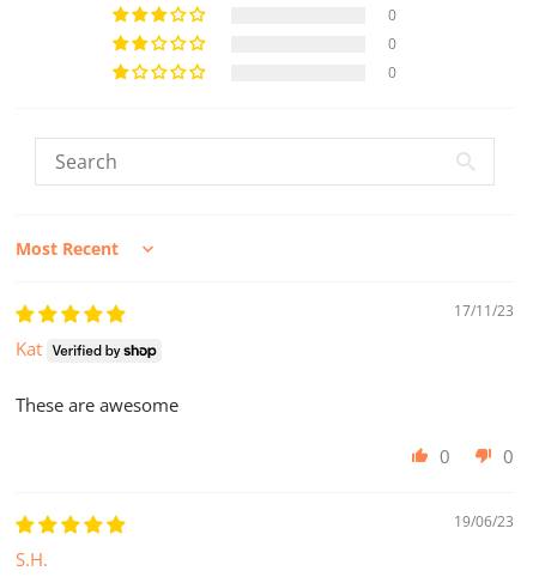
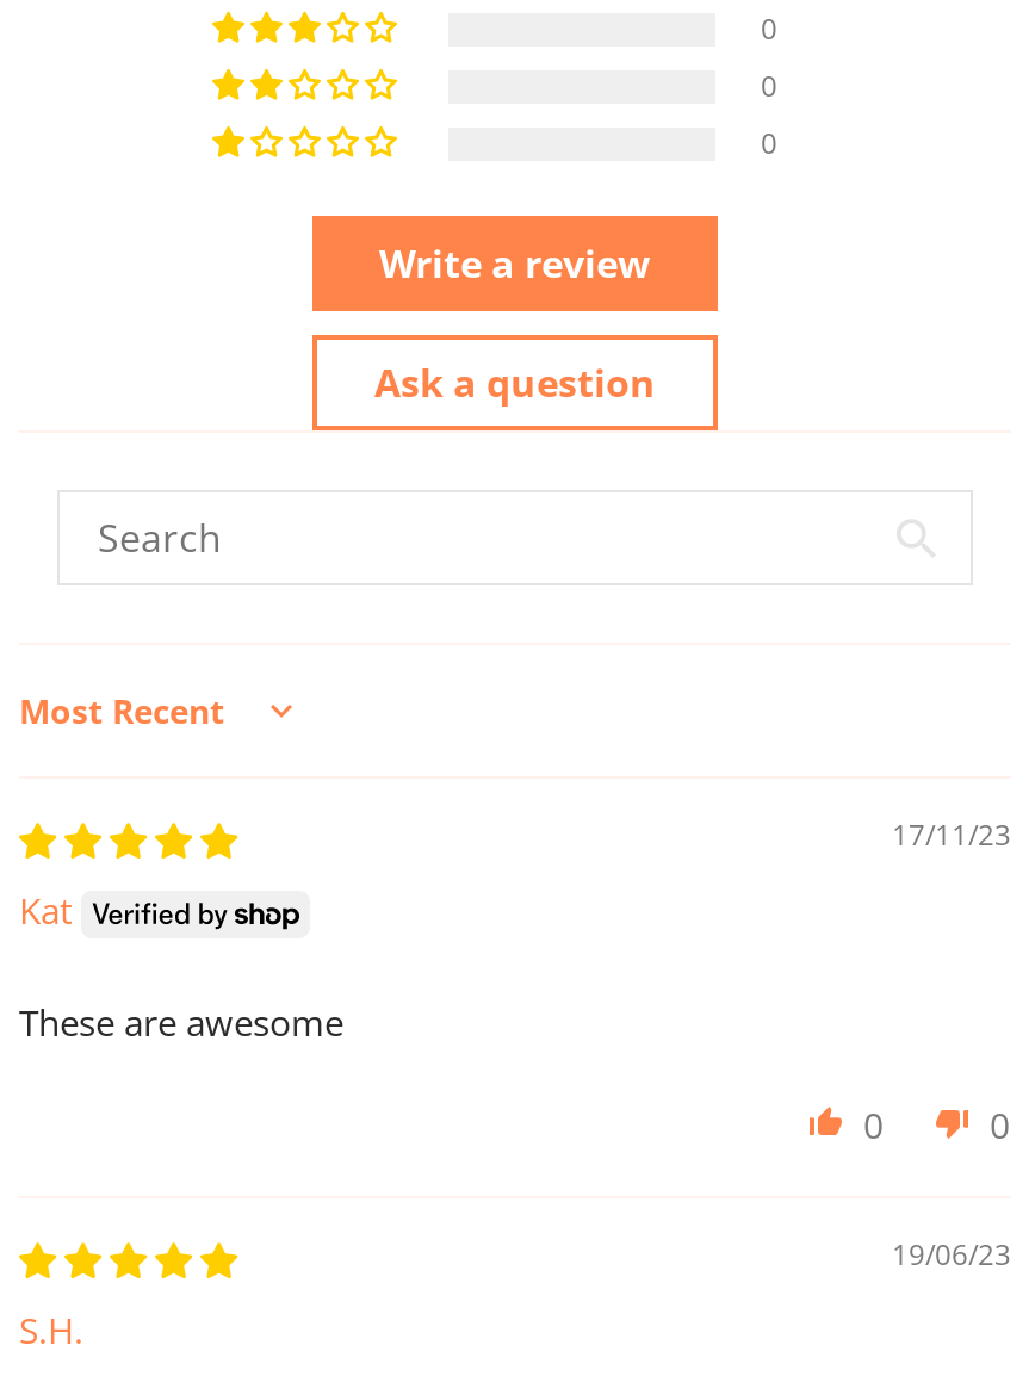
+ Write a review
+ Ask a question
